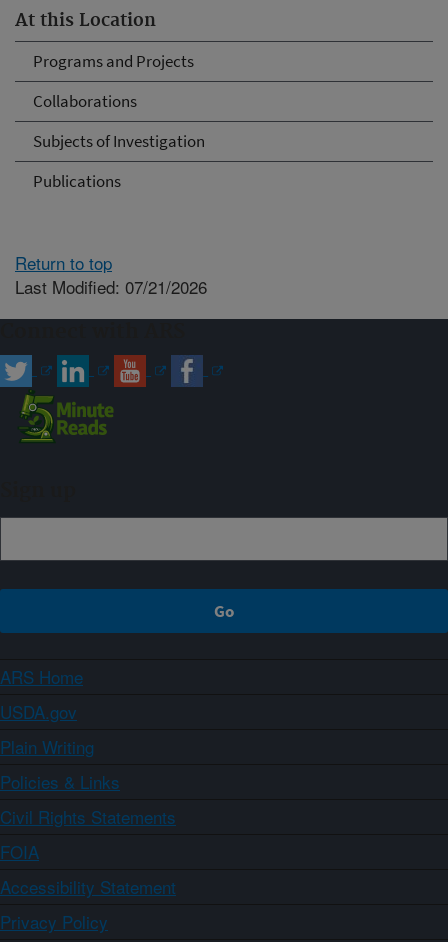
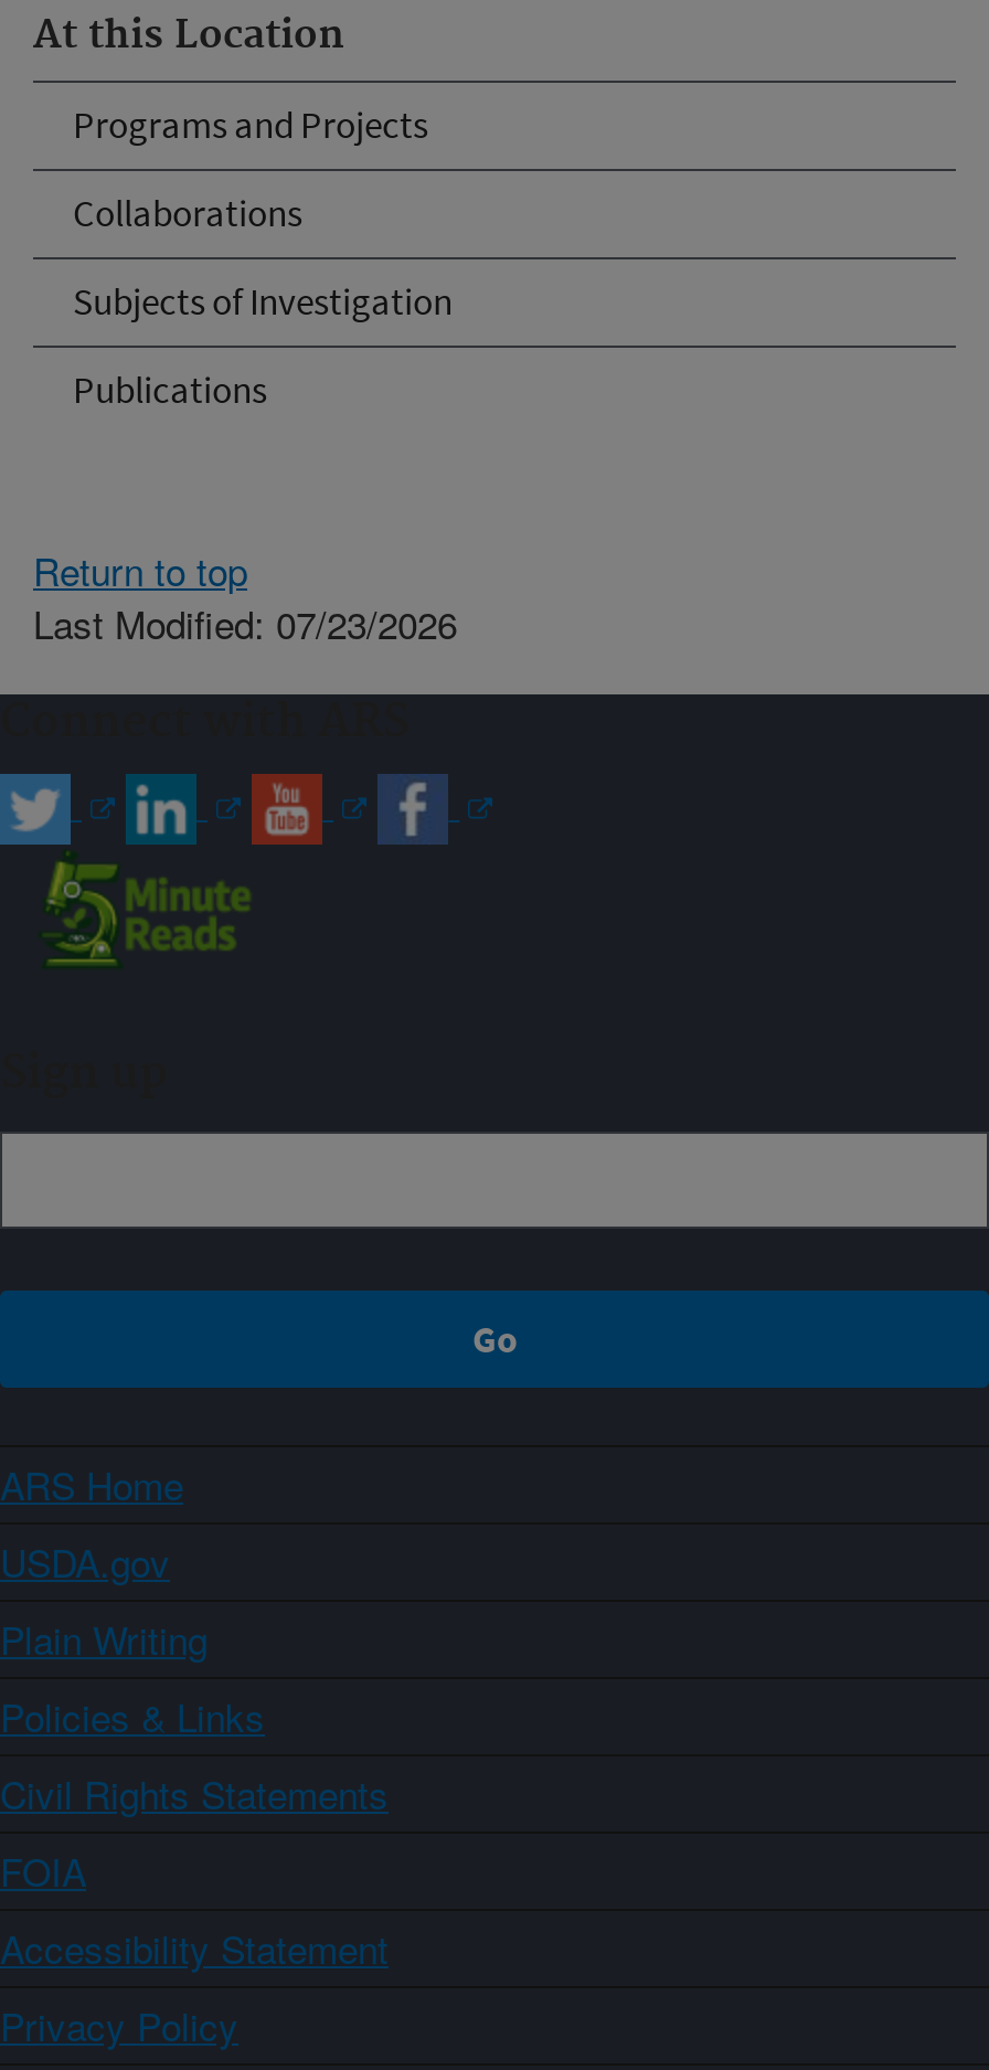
- Last Modified: 07/21/2026
+ Last Modified: 07/23/2026
